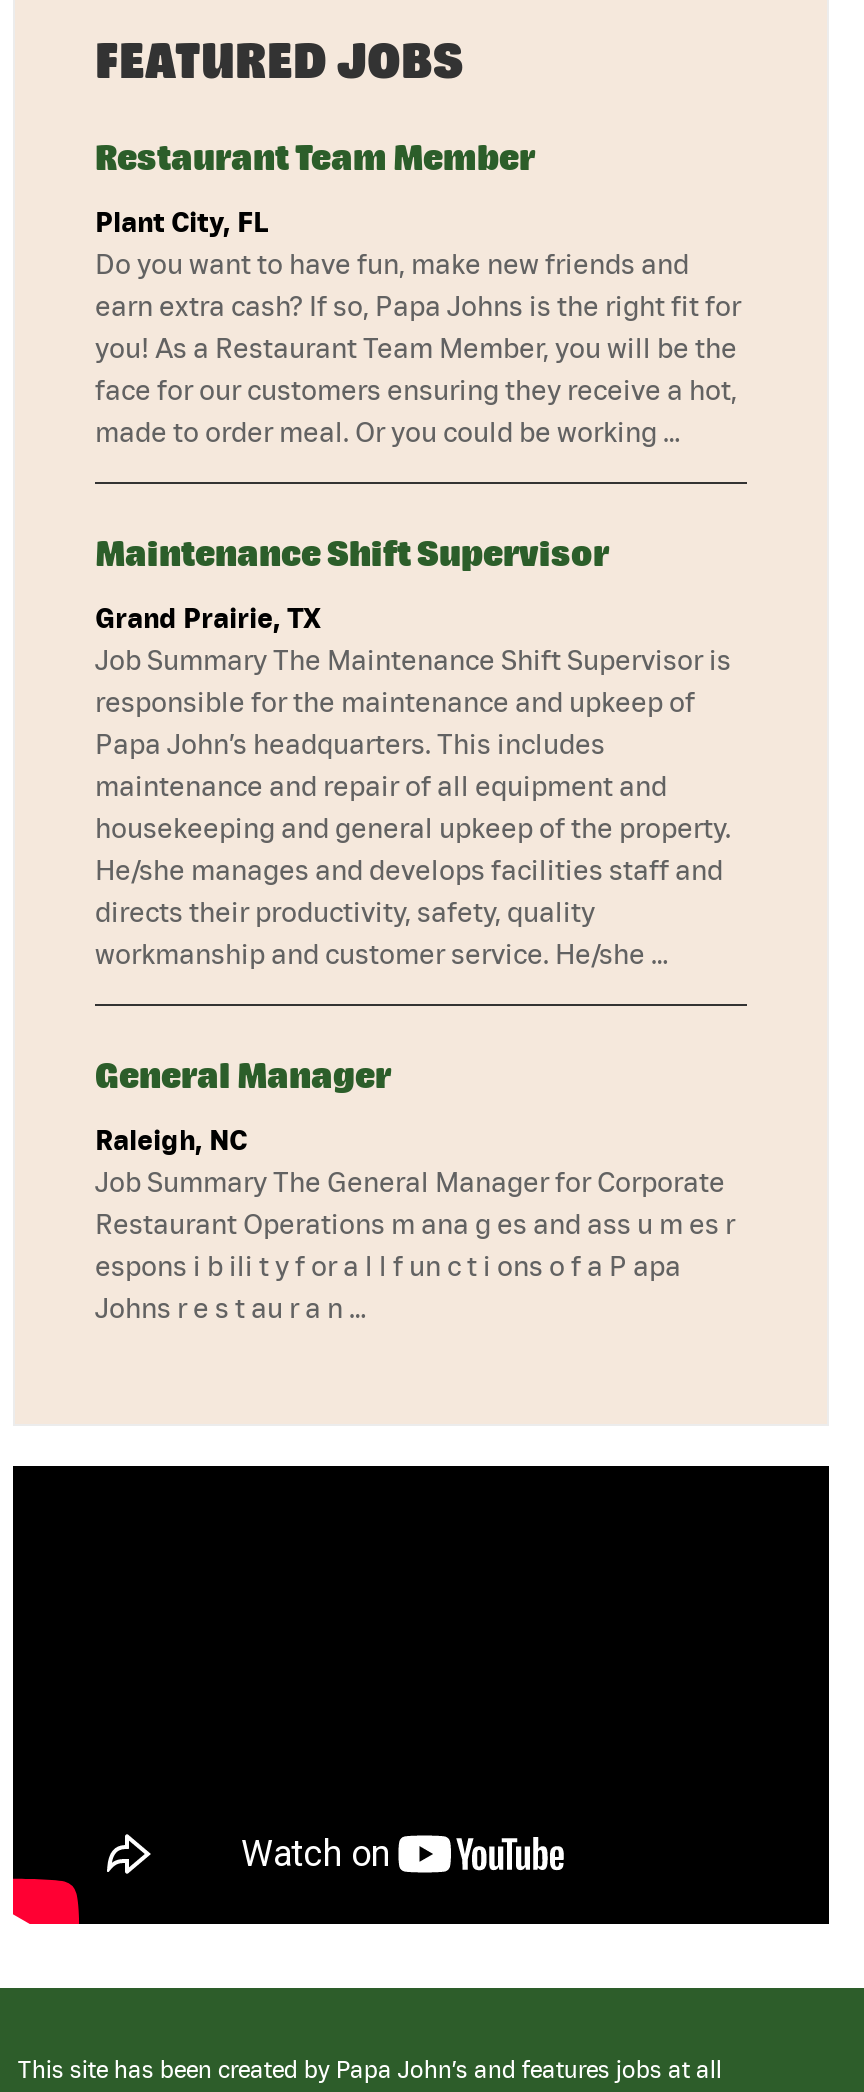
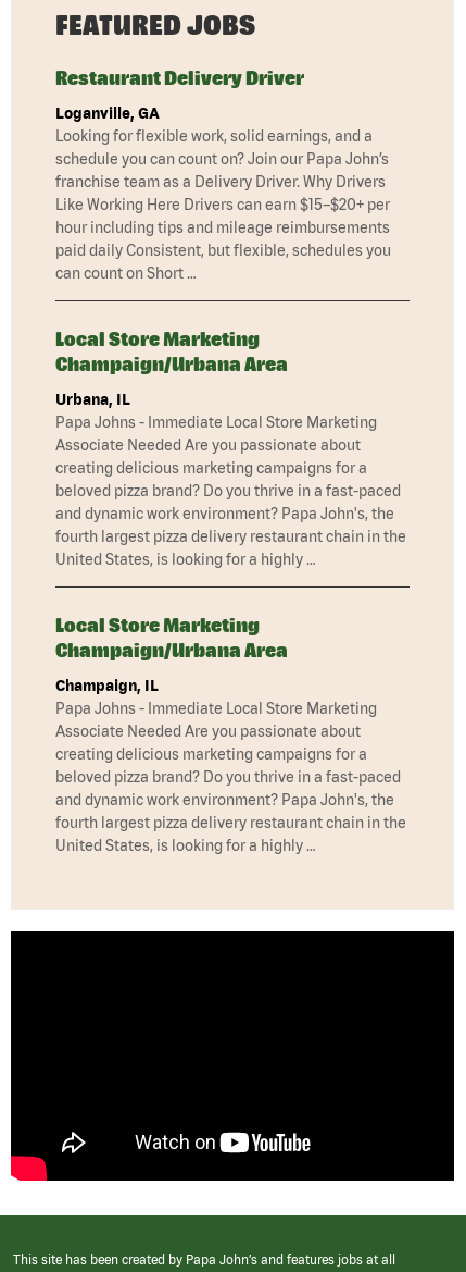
- Restaurant Team Member
+ Restaurant Delivery Driver

- Plant City, FL
- Do you want to have fun, make new friends and
- earn extra cash? If so, Papa Johns is the right fit for
- you! As a Restaurant Team Member, you will be the
- face for our customers ensuring they receive a hot,
- made to order meal. Or you could be working …
+ Loganville, GA
+ Looking for flexible work, solid earnings, and a
+ schedule you can count on? Join our Papa John’s
+ franchise team as a Delivery Driver. Why Drivers
+ Like Working Here Drivers can earn $15–$20+ per
+ hour including tips and mileage reimbursements
+ paid daily Consistent, but flexible, schedules you
+ can count on Short …

- Maintenance Shift Supervisor
+ Local Store Marketing
+ Champaign/Urbana Area

- Grand Prairie, TX
- Job Summary The Maintenance Shift Supervisor is
- responsible for the maintenance and upkeep of
- Papa John’s headquarters. This includes
- maintenance and repair of all equipment and
- housekeeping and general upkeep of the property.
- He/she manages and develops facilities staff and
- directs their productivity, safety, quality
- workmanship and customer service. He/she …
+ Urbana, IL
+ Papa Johns - Immediate Local Store Marketing
+ Associate Needed Are you passionate about
+ creating delicious marketing campaigns for a
+ beloved pizza brand? Do you thrive in a fast-paced
+ and dynamic work environment? Papa John's, the
+ fourth largest pizza delivery restaurant chain in the
+ United States, is looking for a highly …

- General Manager
+ Local Store Marketing
+ Champaign/Urbana Area

- Raleigh, NC
- Job Summary The General Manager for Corporate
- Restaurant Operations m ana g es and ass u m es r
- espons i b ili t y f or a l l f un c t i ons o f a P apa
- Johns r e s t au r a n …
+ Champaign, IL
+ Papa Johns - Immediate Local Store Marketing
+ Associate Needed Are you passionate about
+ creating delicious marketing campaigns for a
+ beloved pizza brand? Do you thrive in a fast-paced
+ and dynamic work environment? Papa John's, the
+ fourth largest pizza delivery restaurant chain in the
+ United States, is looking for a highly …
